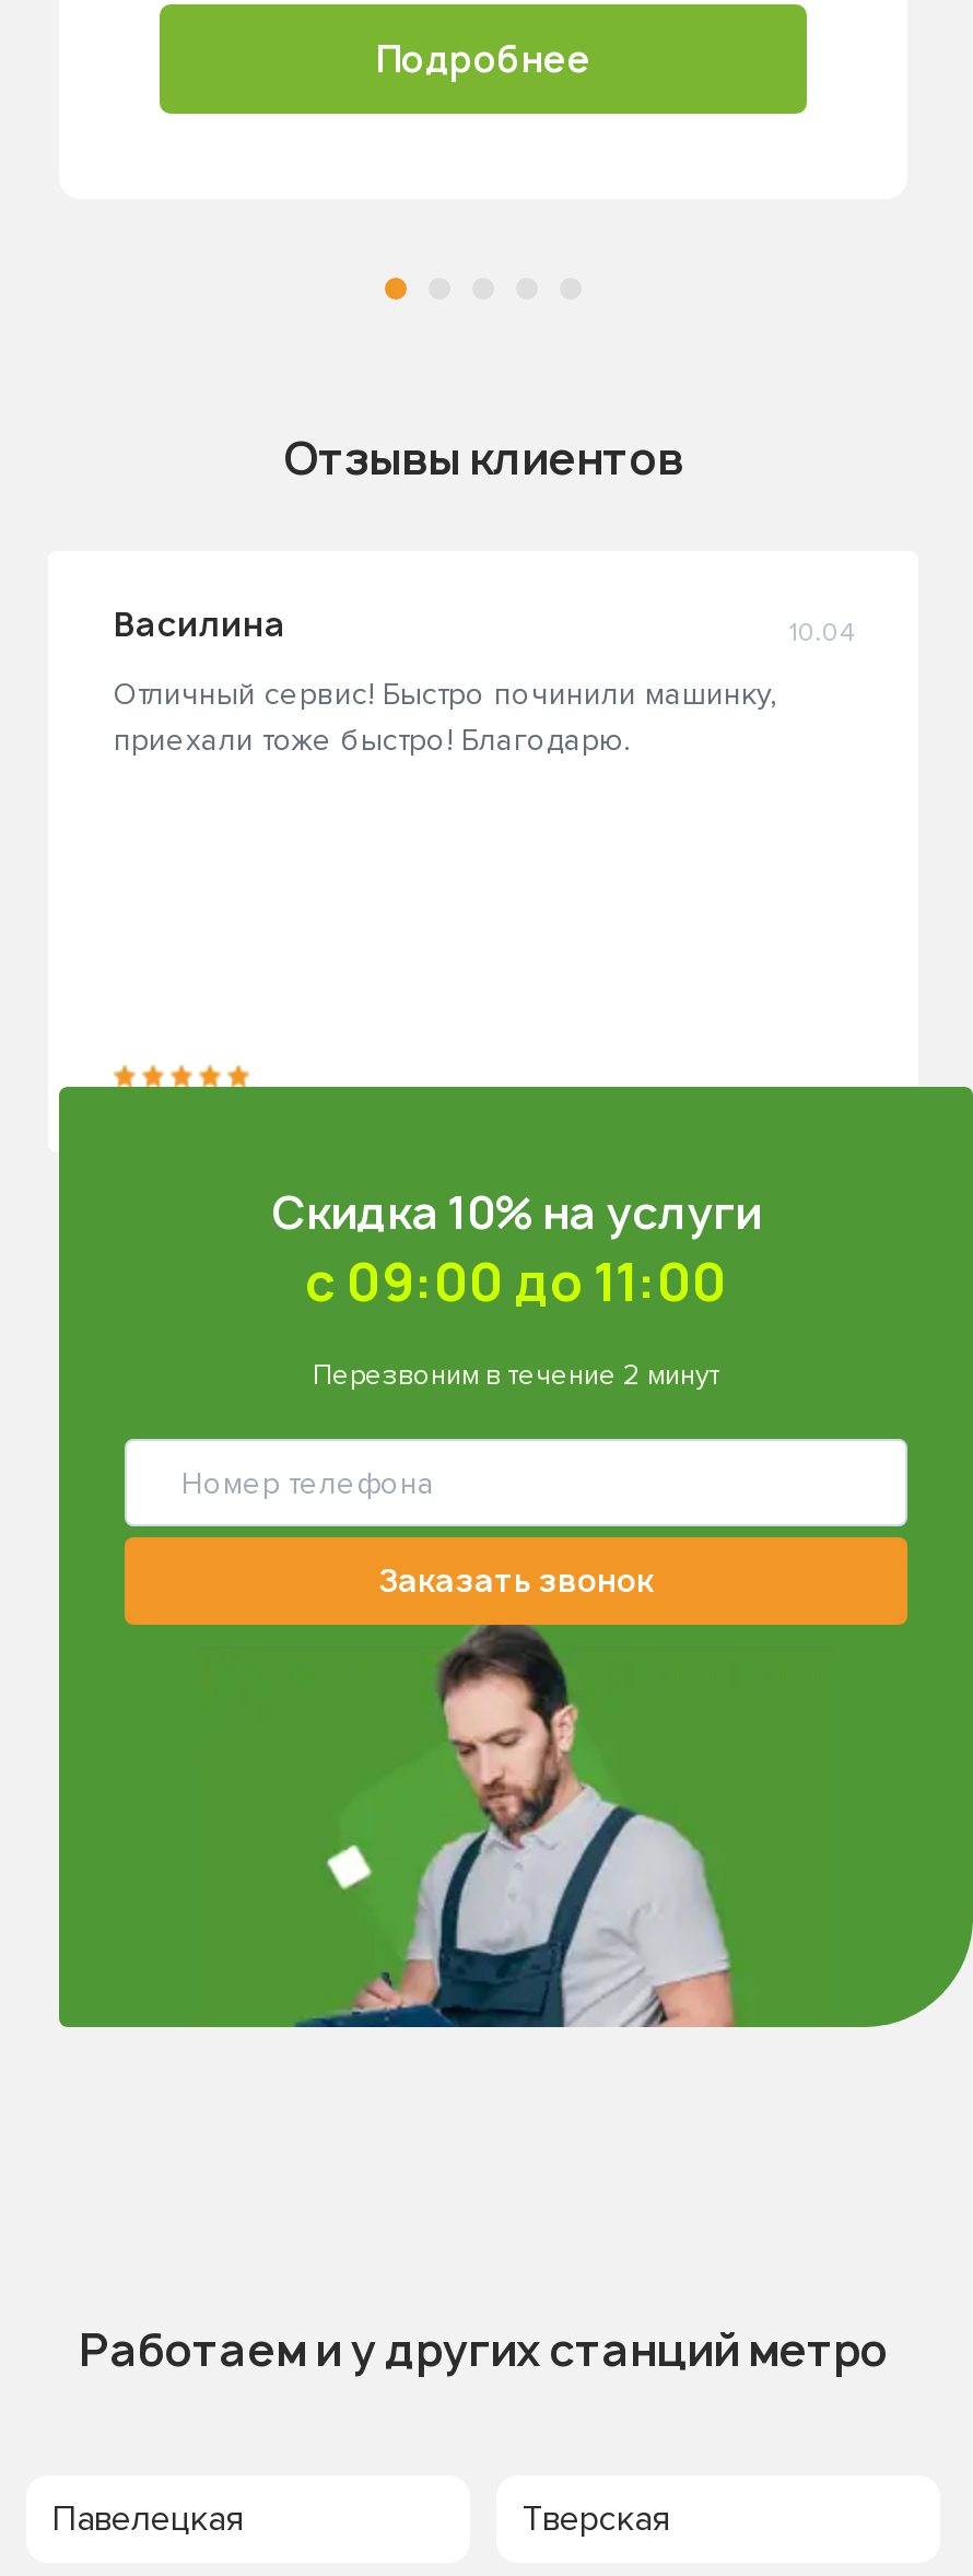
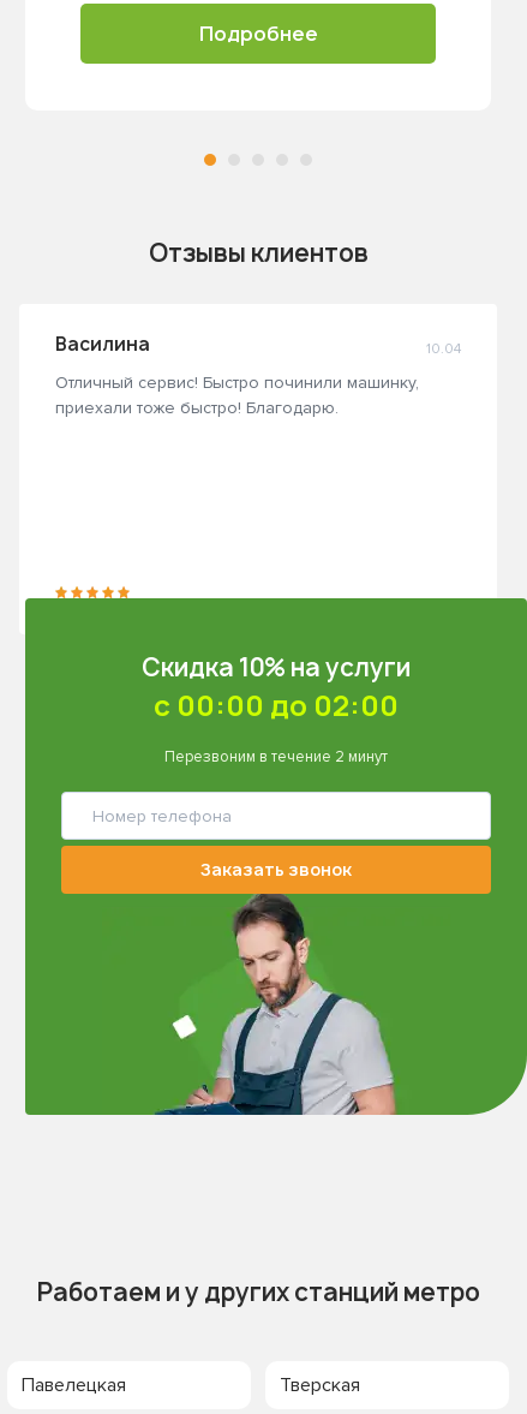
- с 09:00 до 11:00
+ с 00:00 до 02:00
